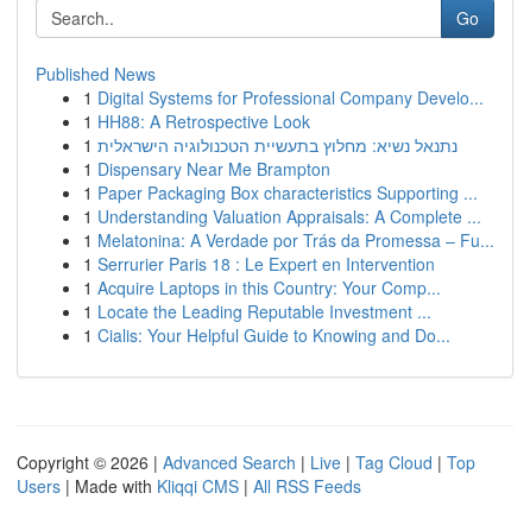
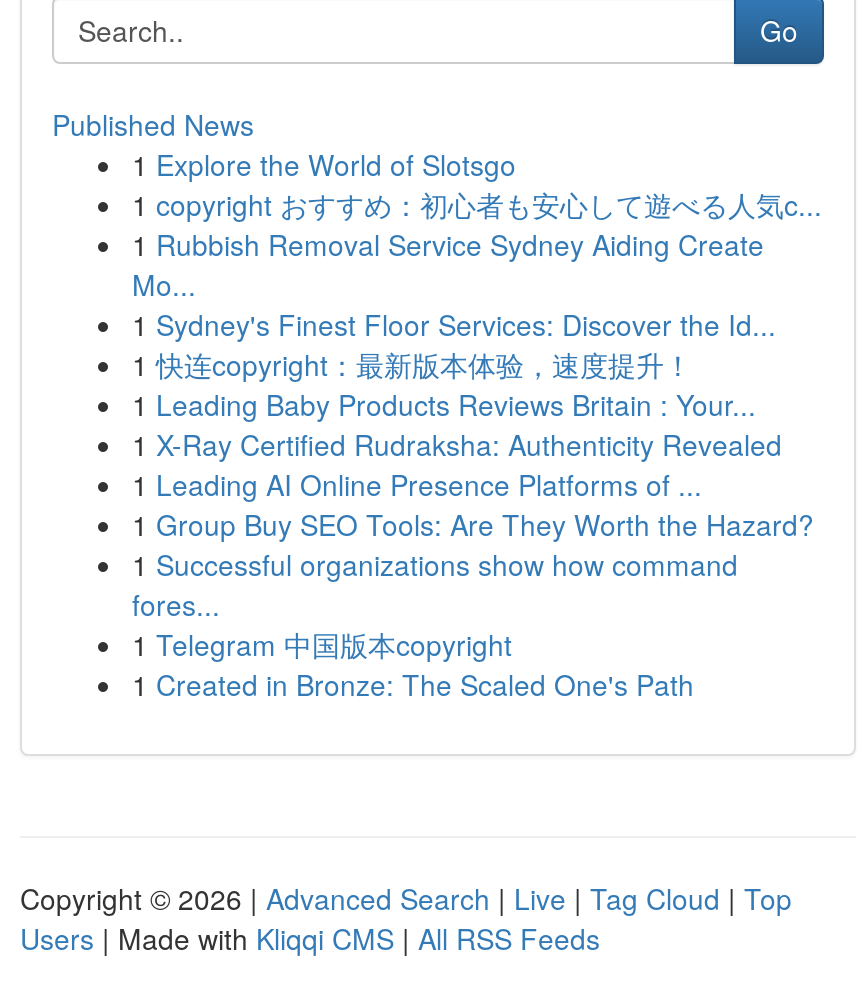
- 1 Digital Systems for Professional Company Develo...
- 1 HH88: A Retrospective Look
- 1 נתנאל נשיא: מחלוץ בתעשיית הטכנולוגיה הישראלית
- 1 Dispensary Near Me Brampton
- 1 Paper Packaging Box characteristics Supporting ...
- 1 Understanding Valuation Appraisals: A Complete ...
- 1 Melatonina: A Verdade por Trás da Promessa – Fu...
- 1 Serrurier Paris 18 : Le Expert en Intervention
- 1 Acquire Laptops in this Country: Your Comp...
- 1 Locate the Leading Reputable Investment ...
- 1 Cialis: Your Helpful Guide to Knowing and Do...
+ 1 Explore the World of Slotsgo
+ 1 copyright おすすめ：初心者も安心して遊べる人気c...
+ 1 Rubbish Removal Service Sydney Aiding Create
+ Mo...
+ 1 Sydney's Finest Floor Services: Discover the Id...
+ 1 快连copyright：最新版本体验，速度提升！
+ 1 Leading Baby Products Reviews Britain : Your...
+ 1 X-Ray Certified Rudraksha: Authenticity Revealed
+ 1 Leading AI Online Presence Platforms of ...
+ 1 Group Buy SEO Tools: Are They Worth the Hazard?
+ 1 Successful organizations show how command
+ fores...
+ 1 Telegram 中国版本copyright
+ 1 Created in Bronze: The Scaled One's Path
